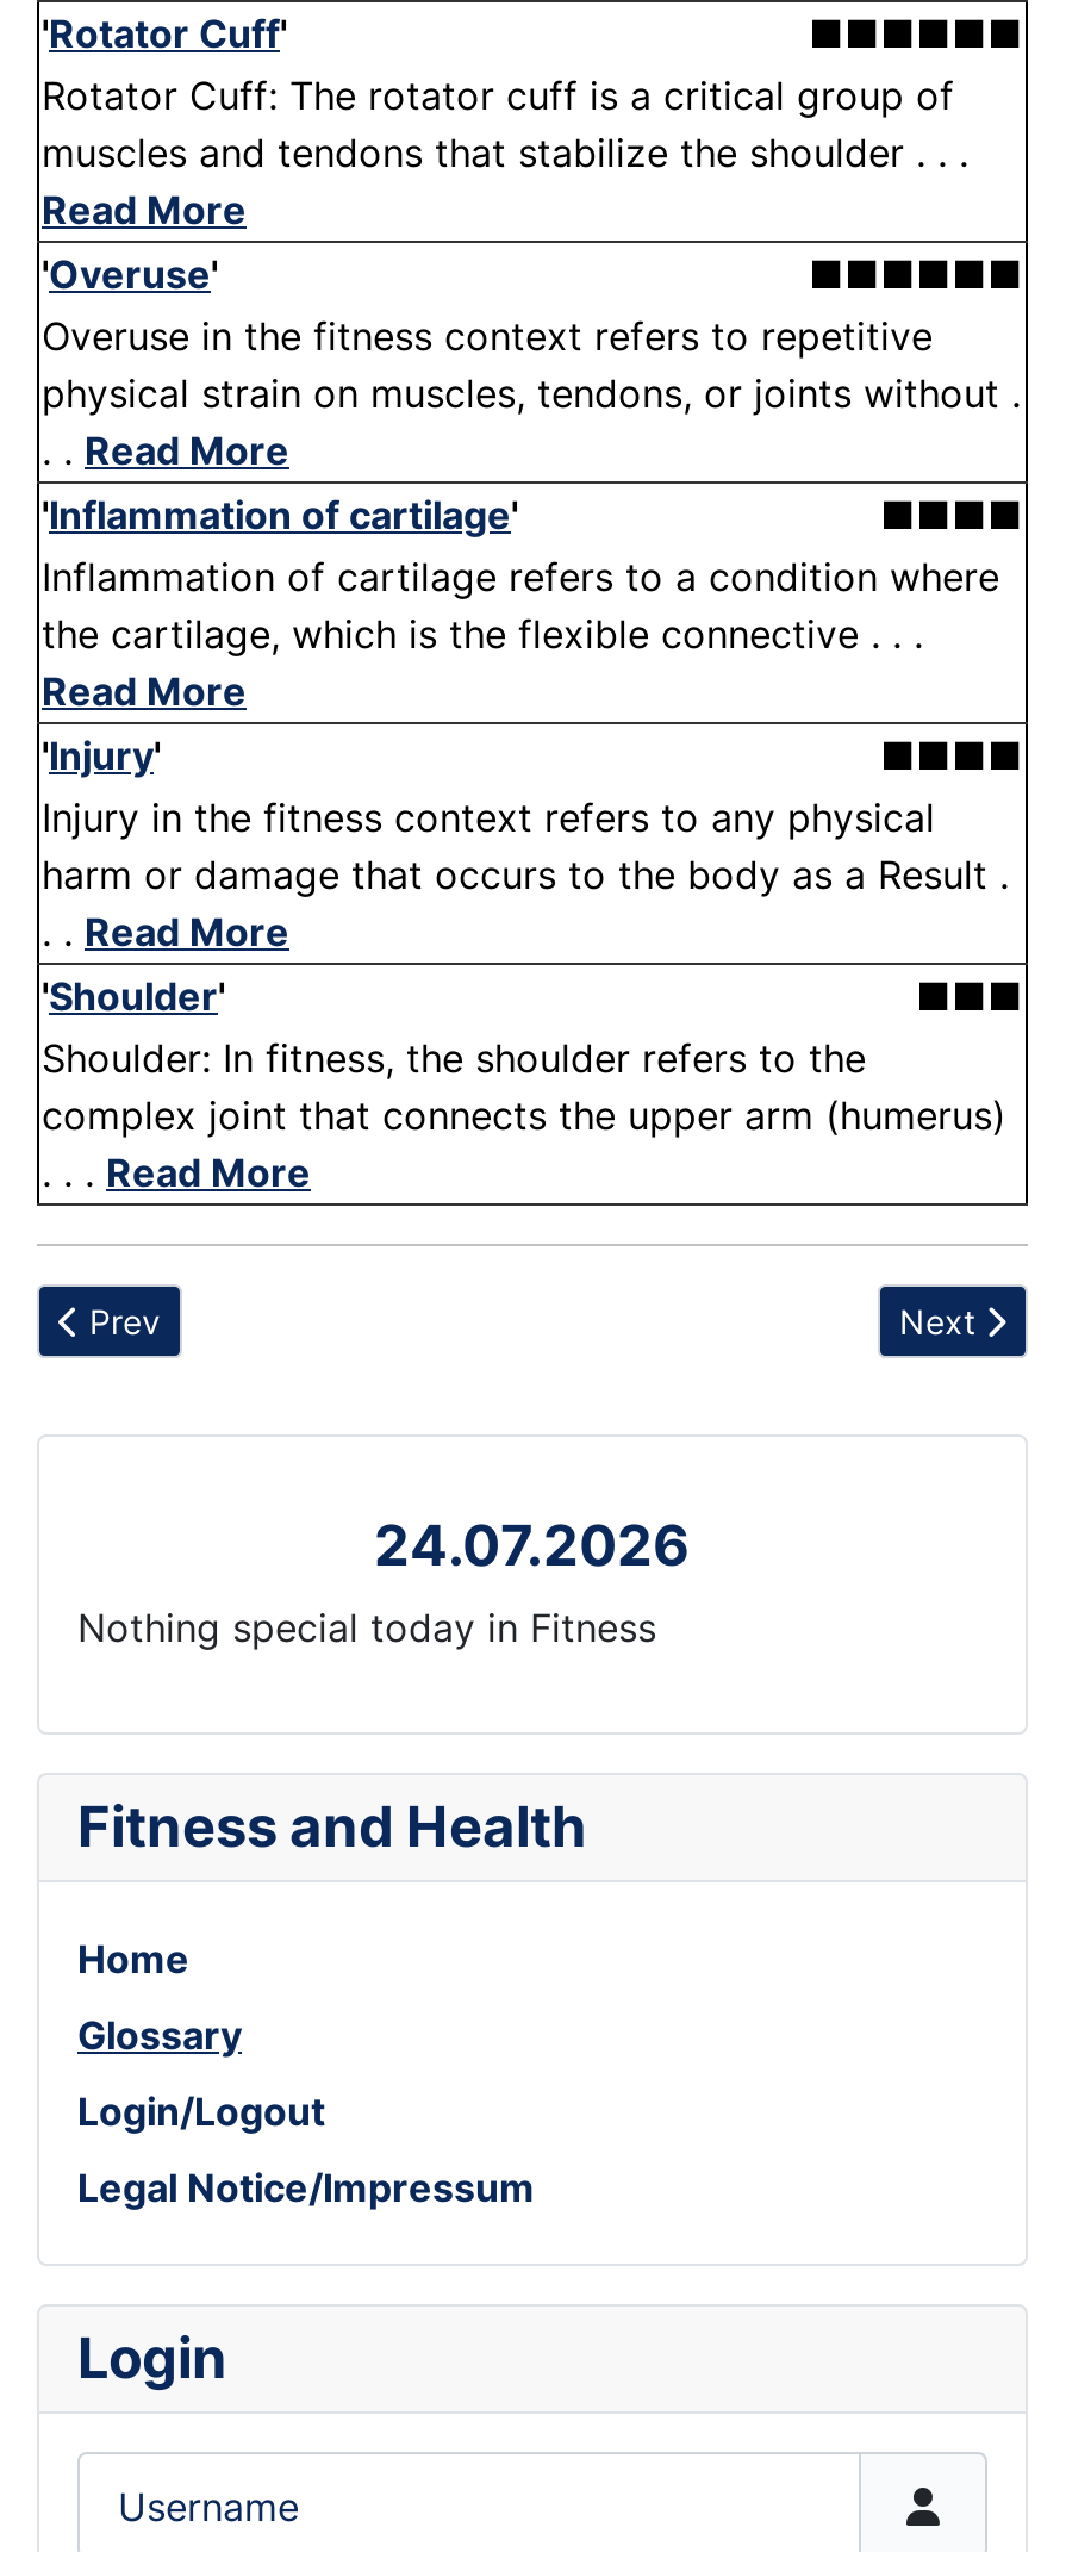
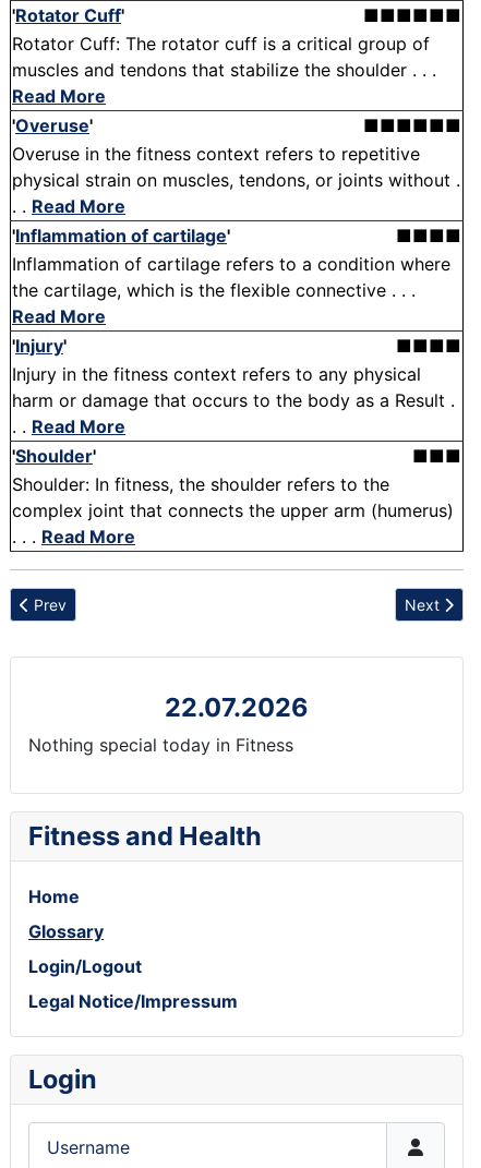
- 24.07.2026
+ 22.07.2026
